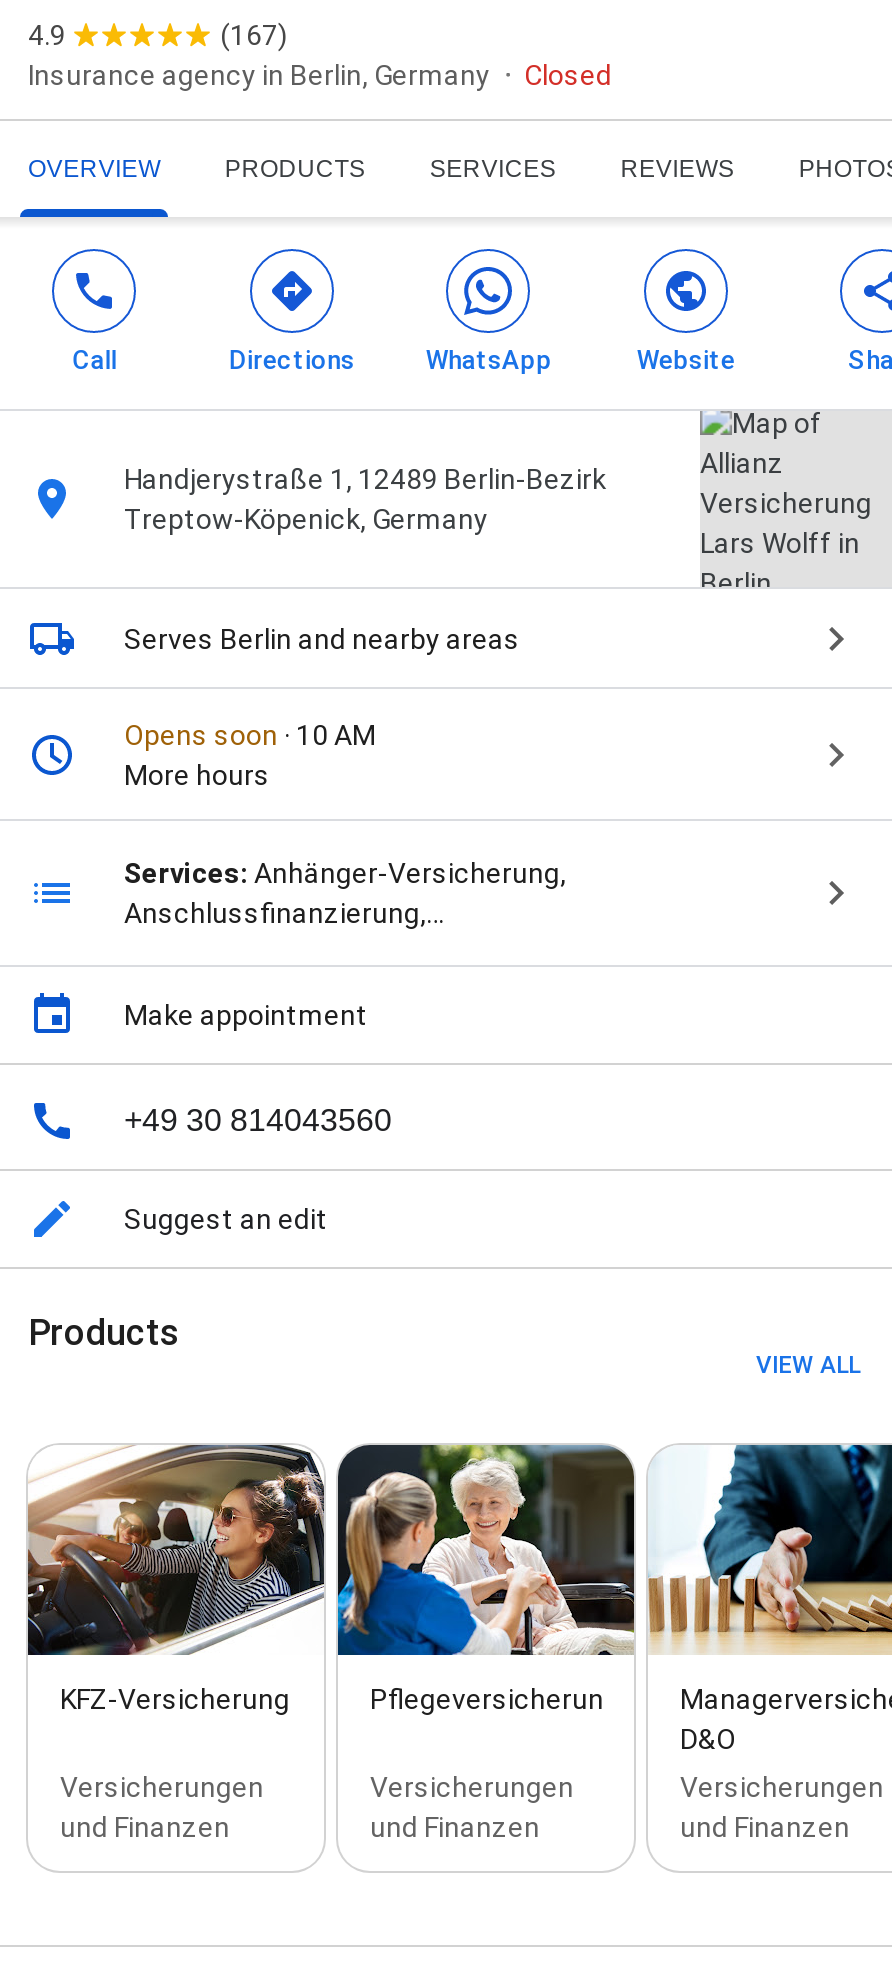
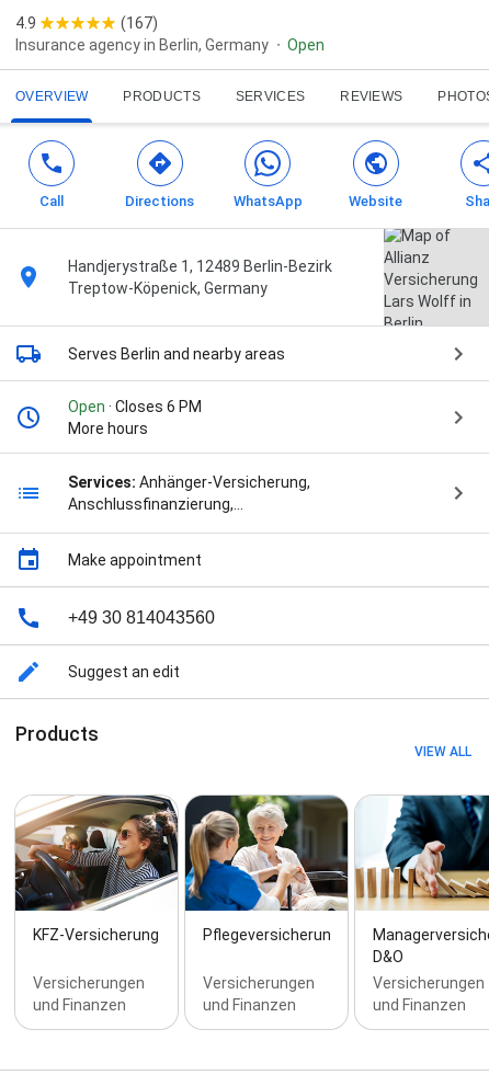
- Closed
+ Open

- Opens soon · 10 AM
+ Open · Closes 6 PM
